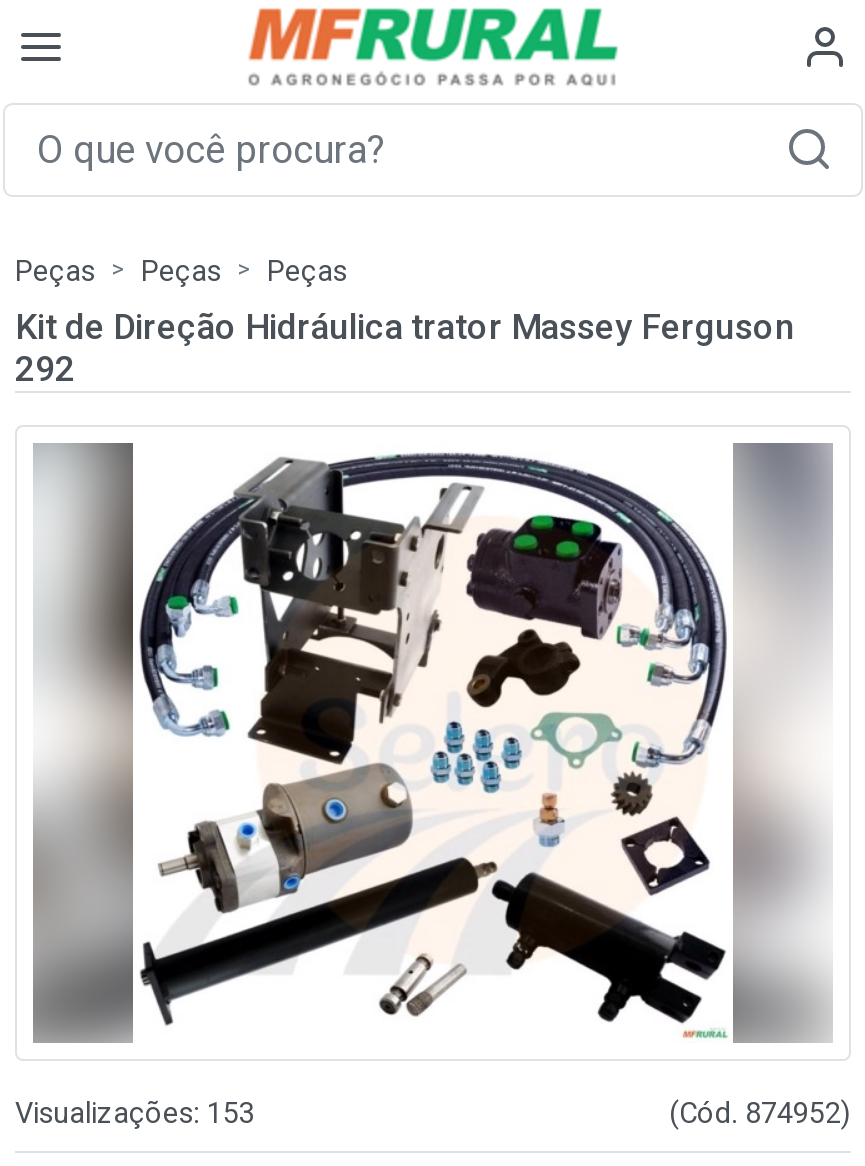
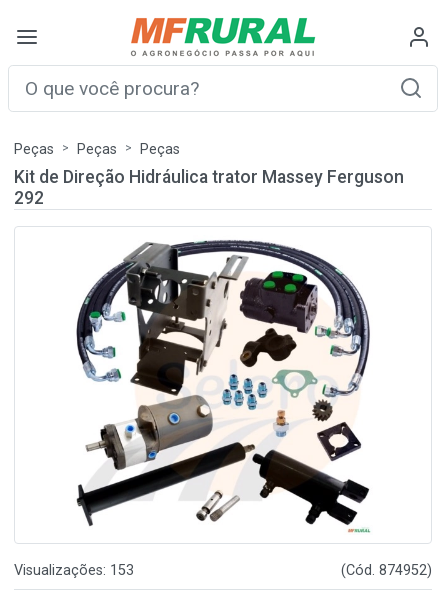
- [image]

- [image]
